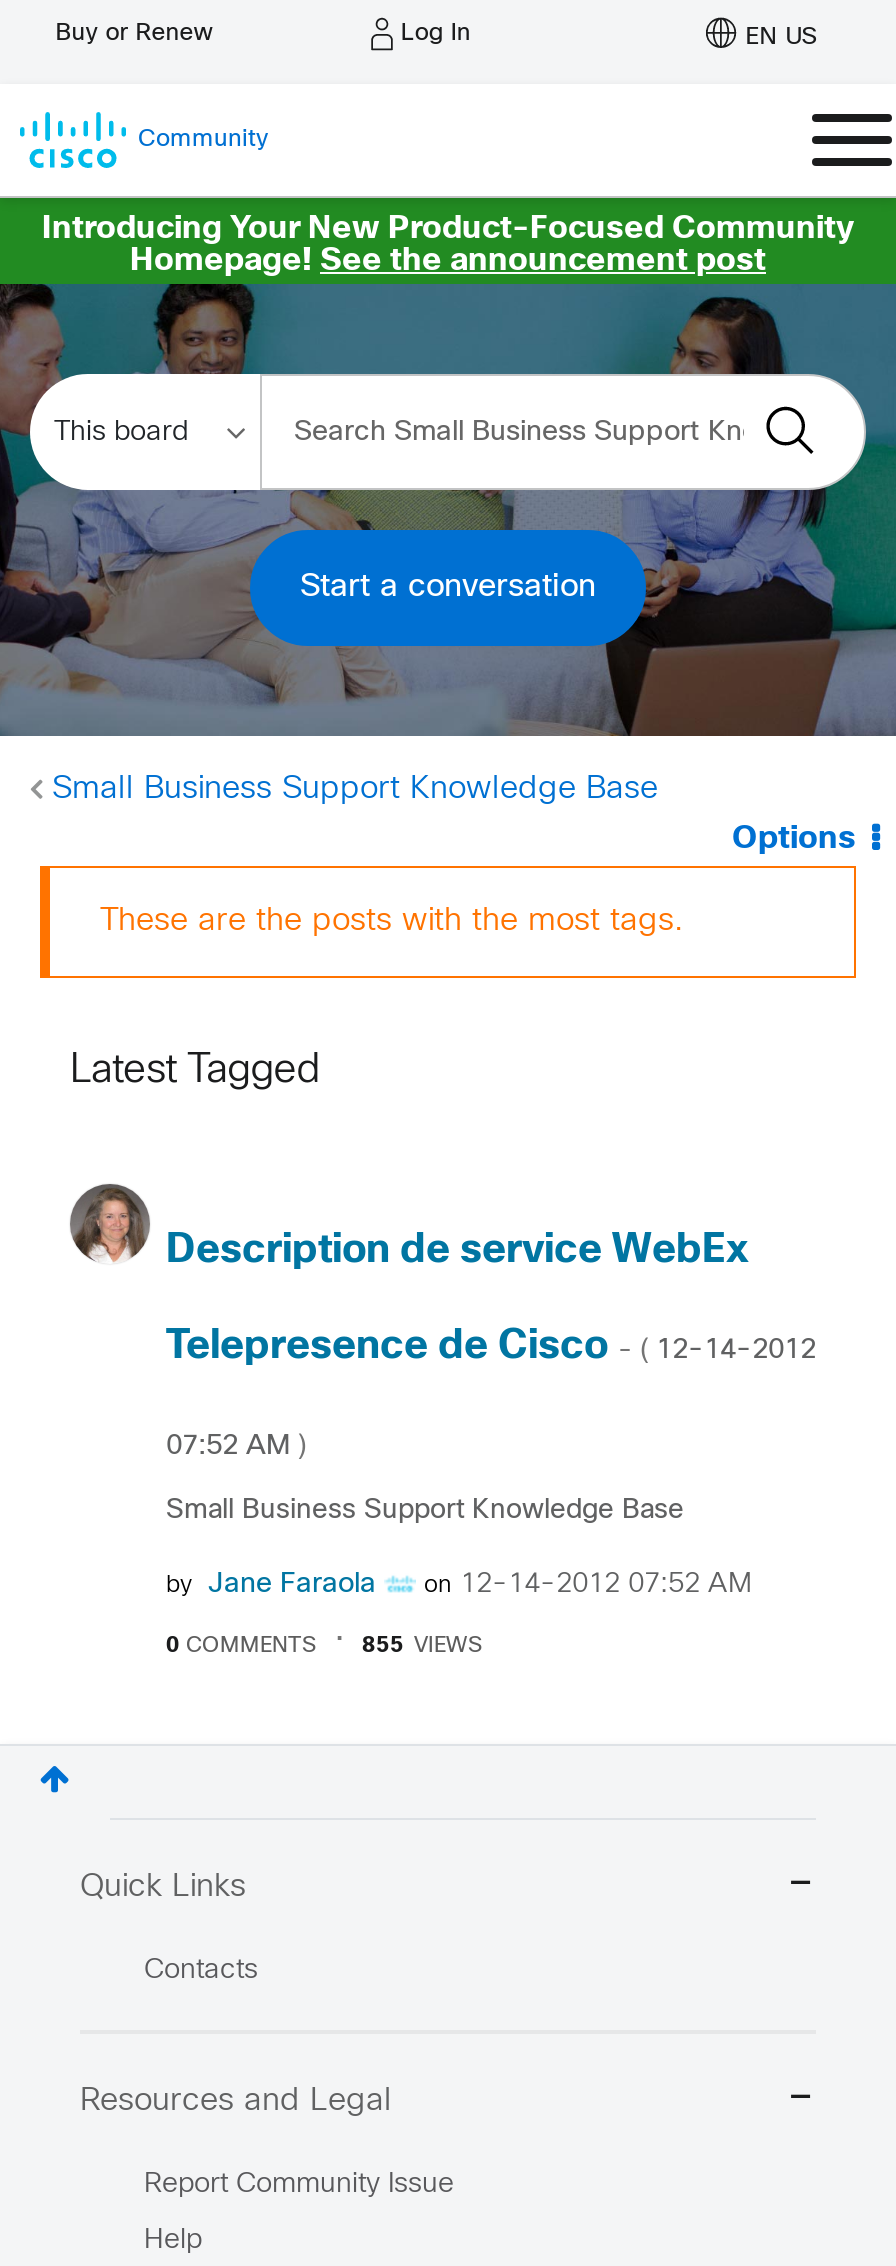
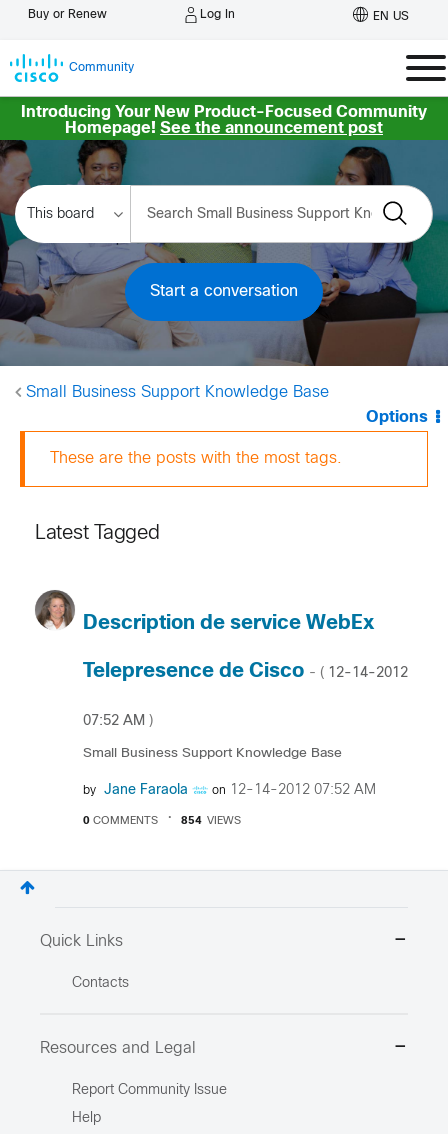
- 855 VIEWS
+ 854 VIEWS
